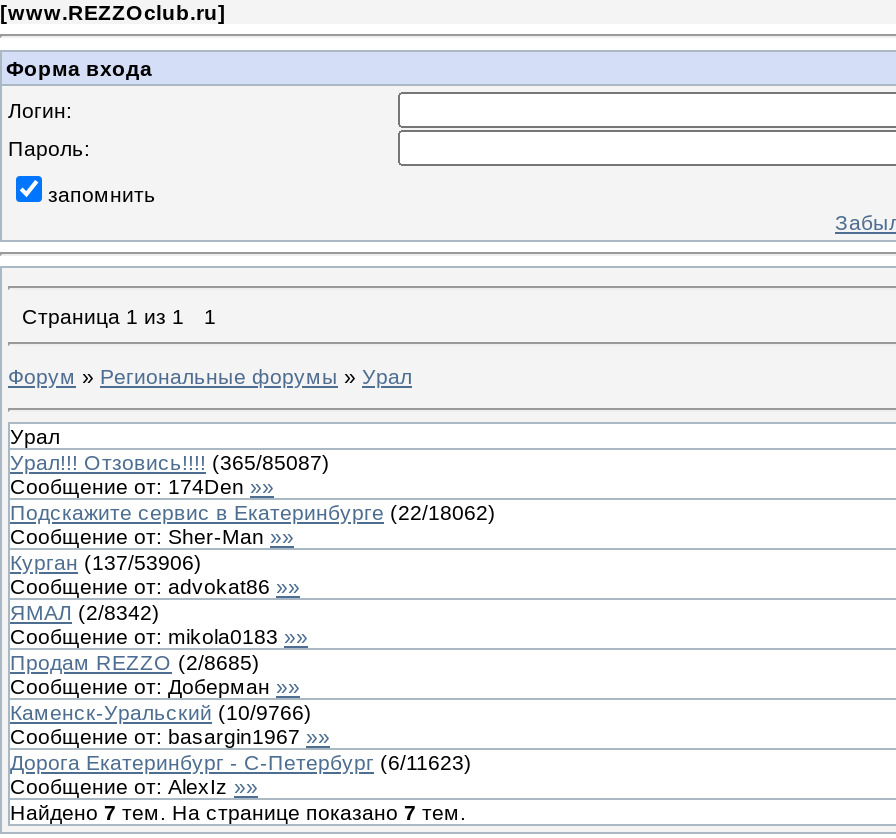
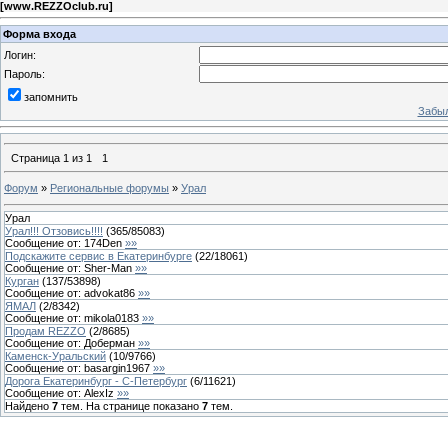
- Урал!!! Отзовись!!!! (365/85087)
+ Урал!!! Отзовись!!!! (365/85083)

- Подскажите сервис в Екатеринбурге (22/18062)
+ Подскажите сервис в Екатеринбурге (22/18061)

- Курган (137/53906)
+ Курган (137/53898)

- Дорога Екатеринбург - С-Петербург (6/11623)
+ Дорога Екатеринбург - С-Петербург (6/11621)
